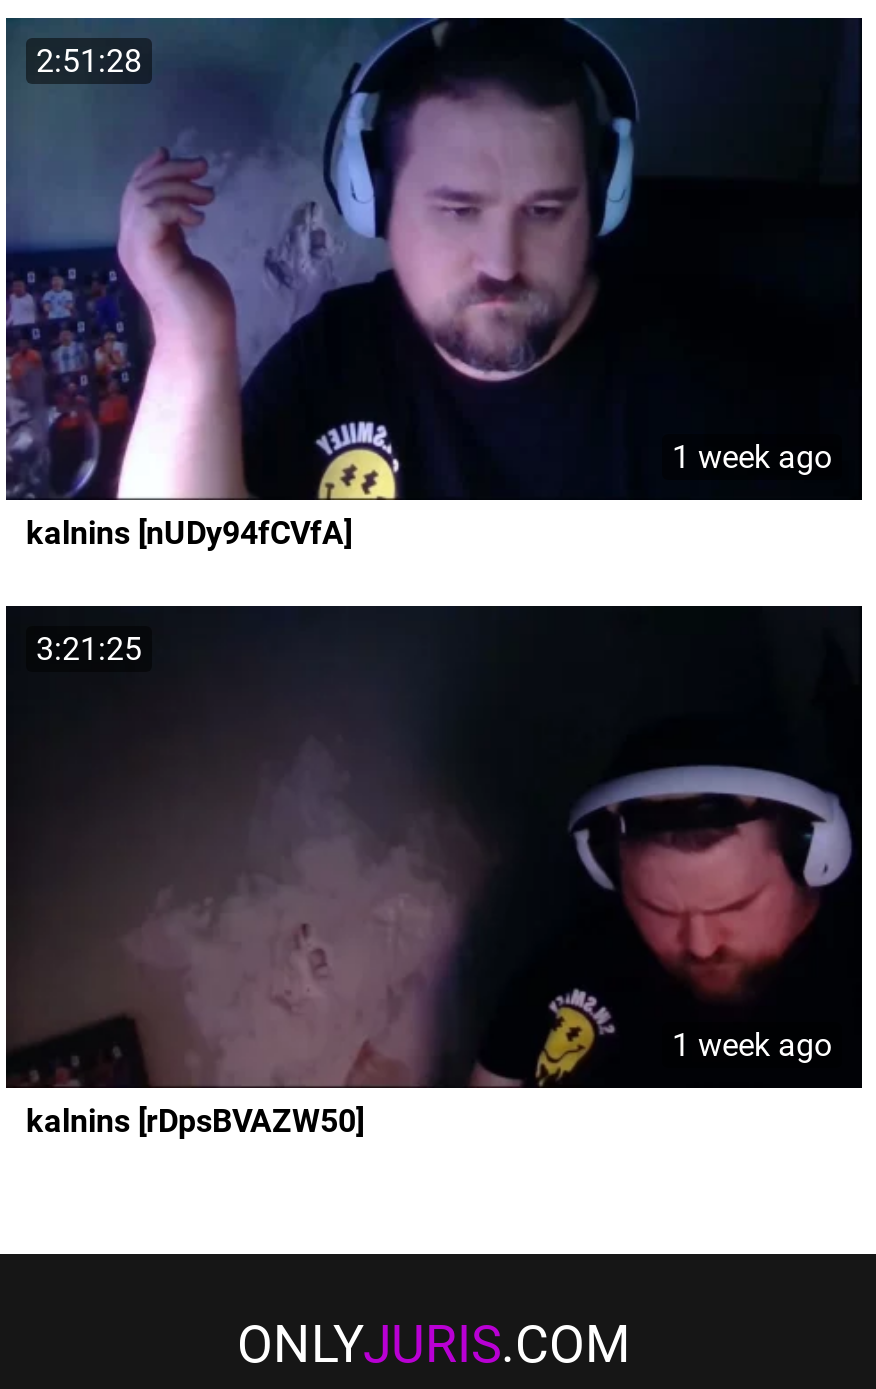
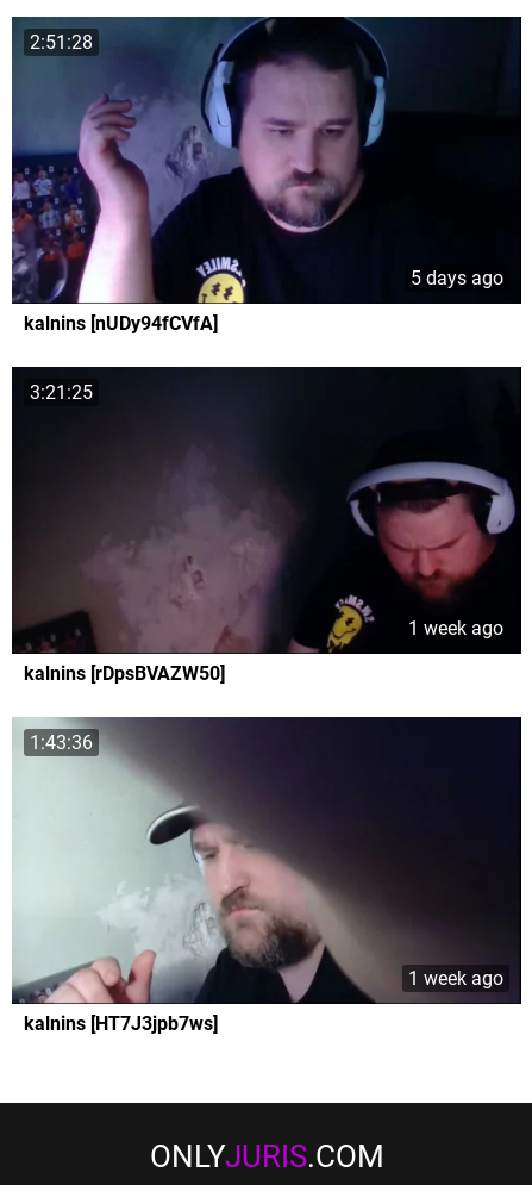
- 1 week ago
+ 5 days ago

+ [image]
+ 1:43:36

+ 1 week ago
+ kalnins [HT7J3jpb7ws]
